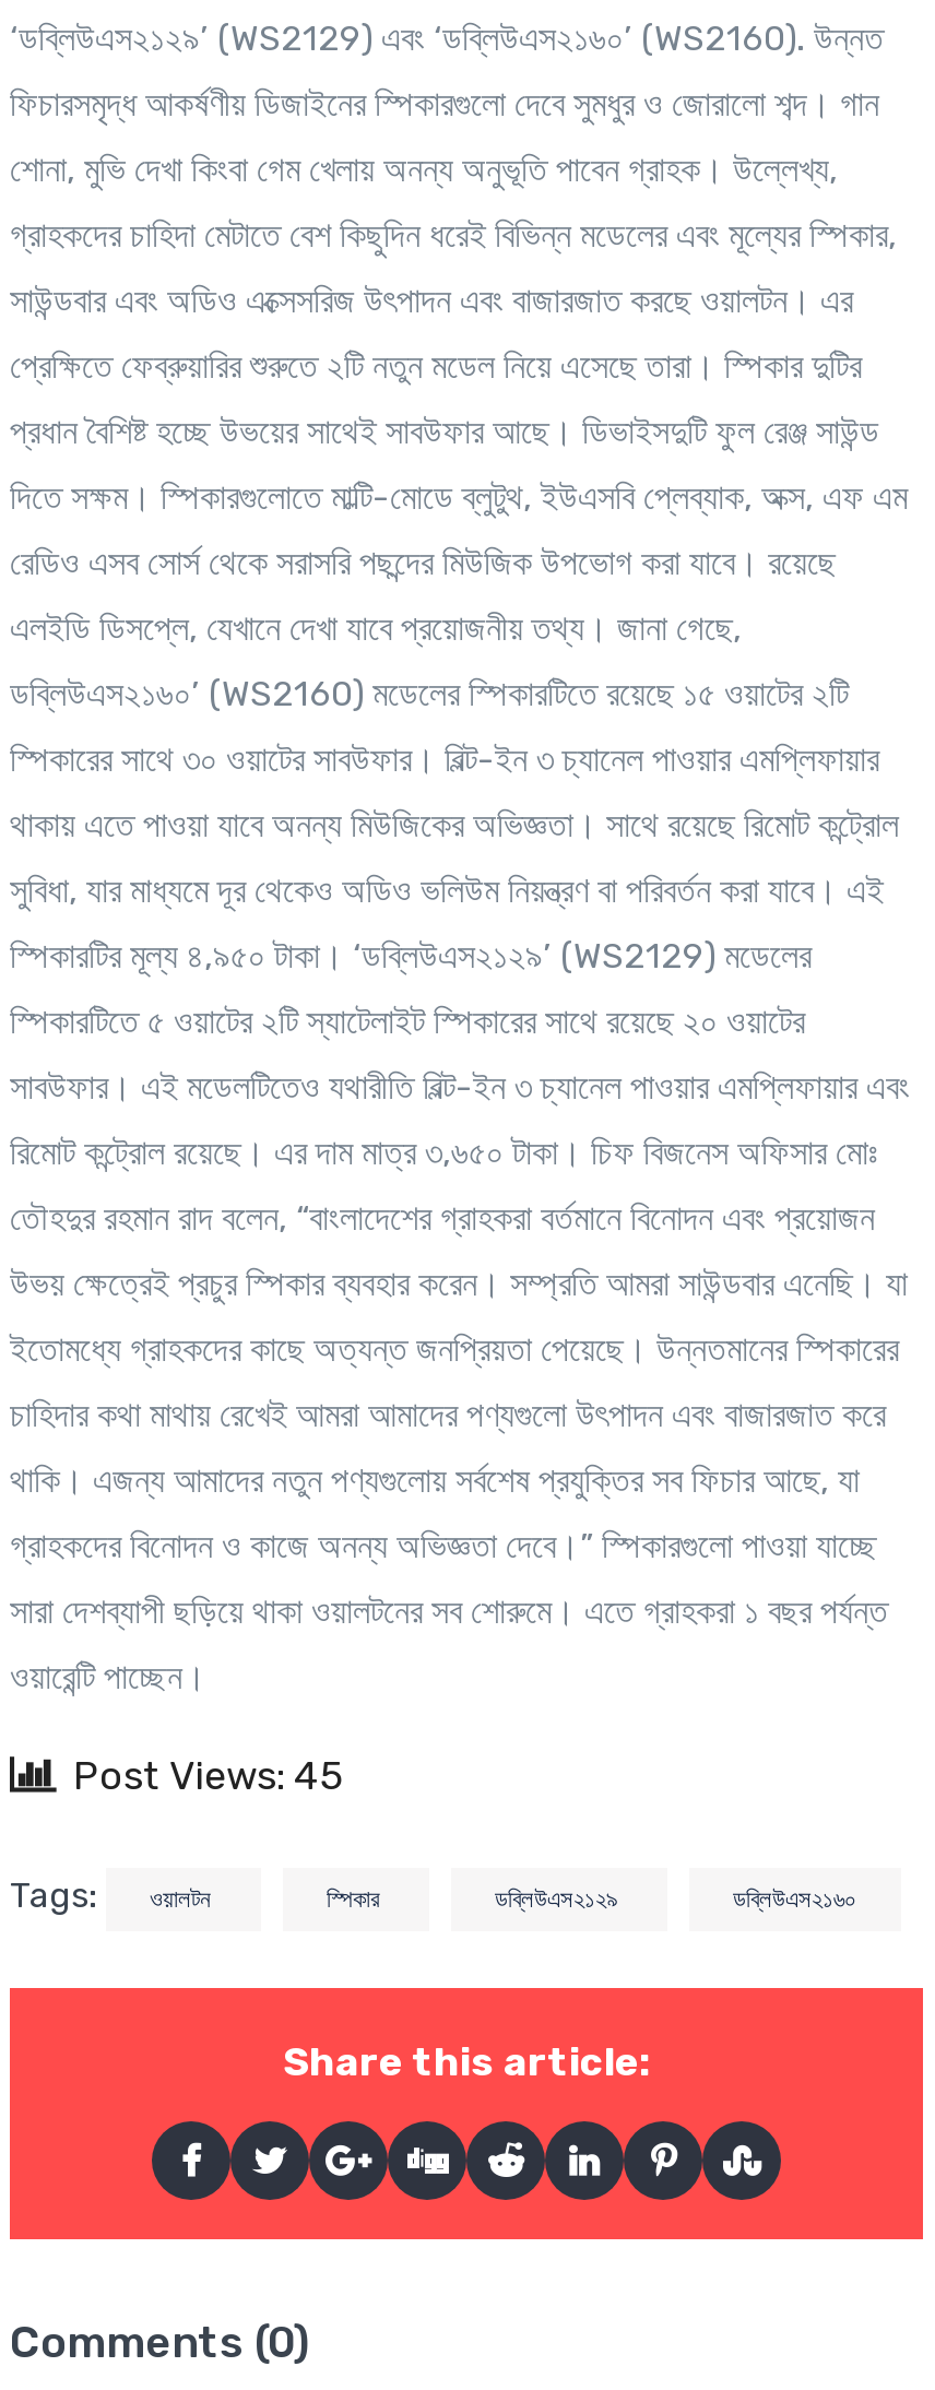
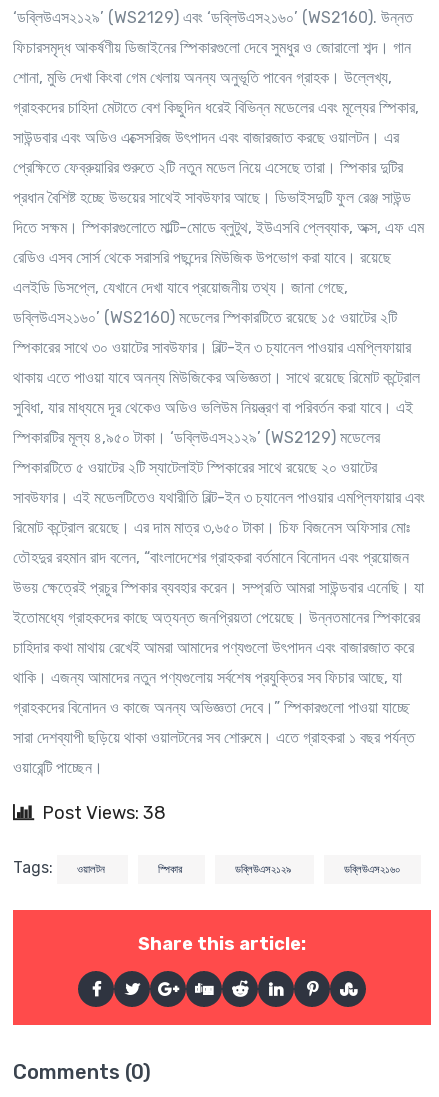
- Post Views: 45
+ Post Views: 38
